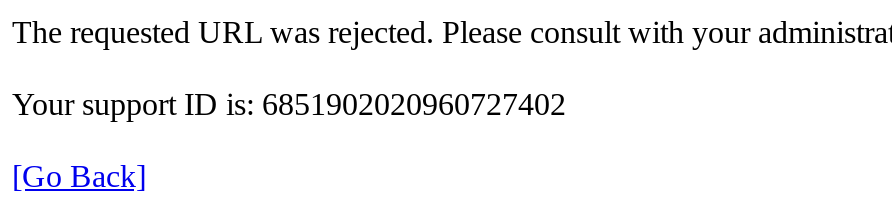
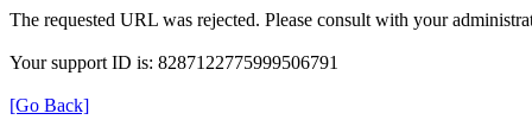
- Your support ID is: 6851902020960727402
+ Your support ID is: 8287122775999506791
